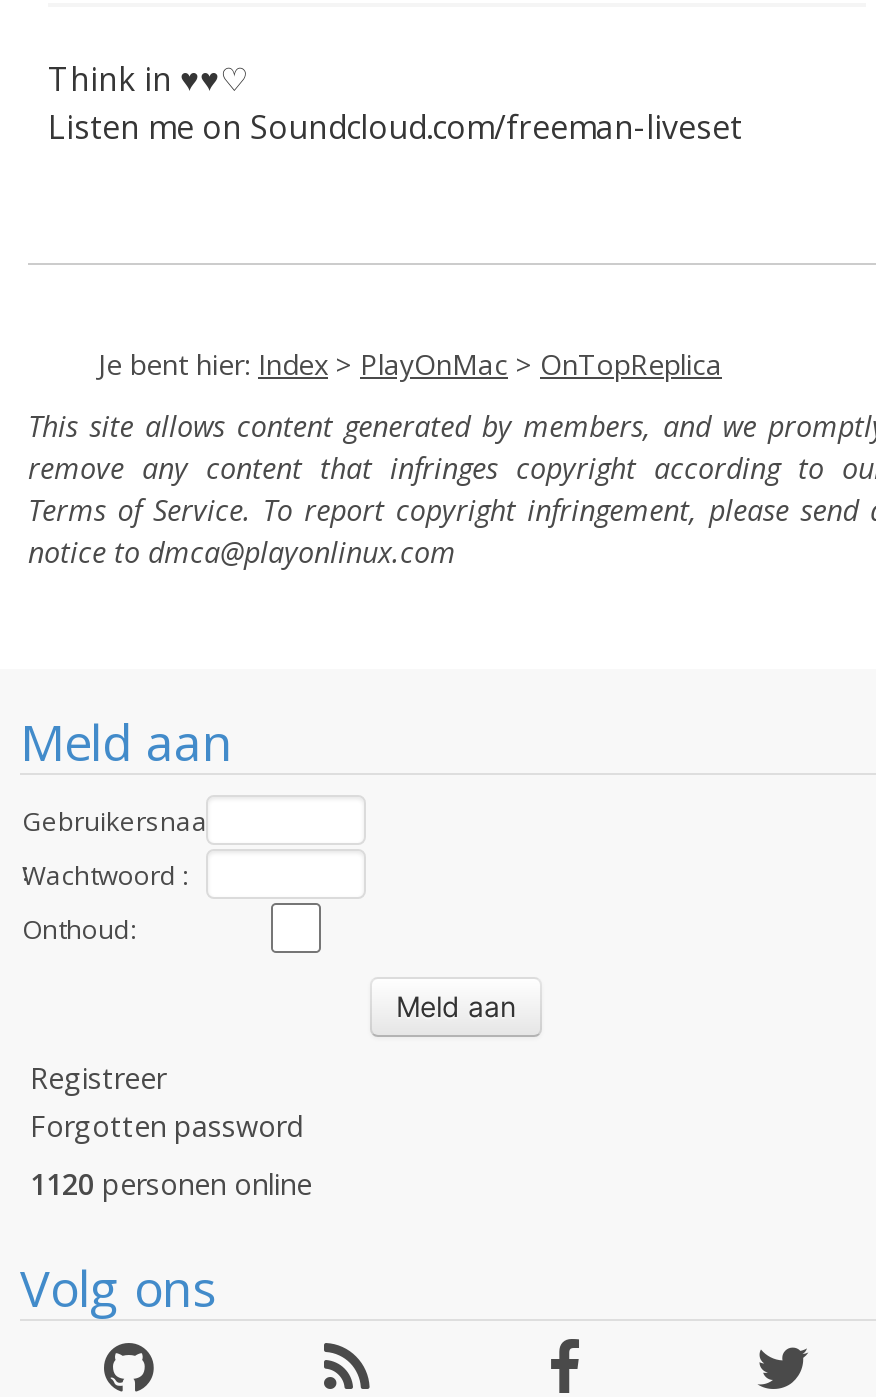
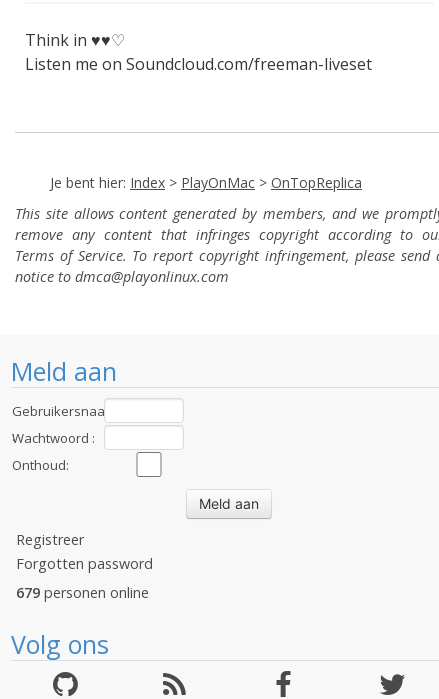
- 1120 personen online
+ 679 personen online
